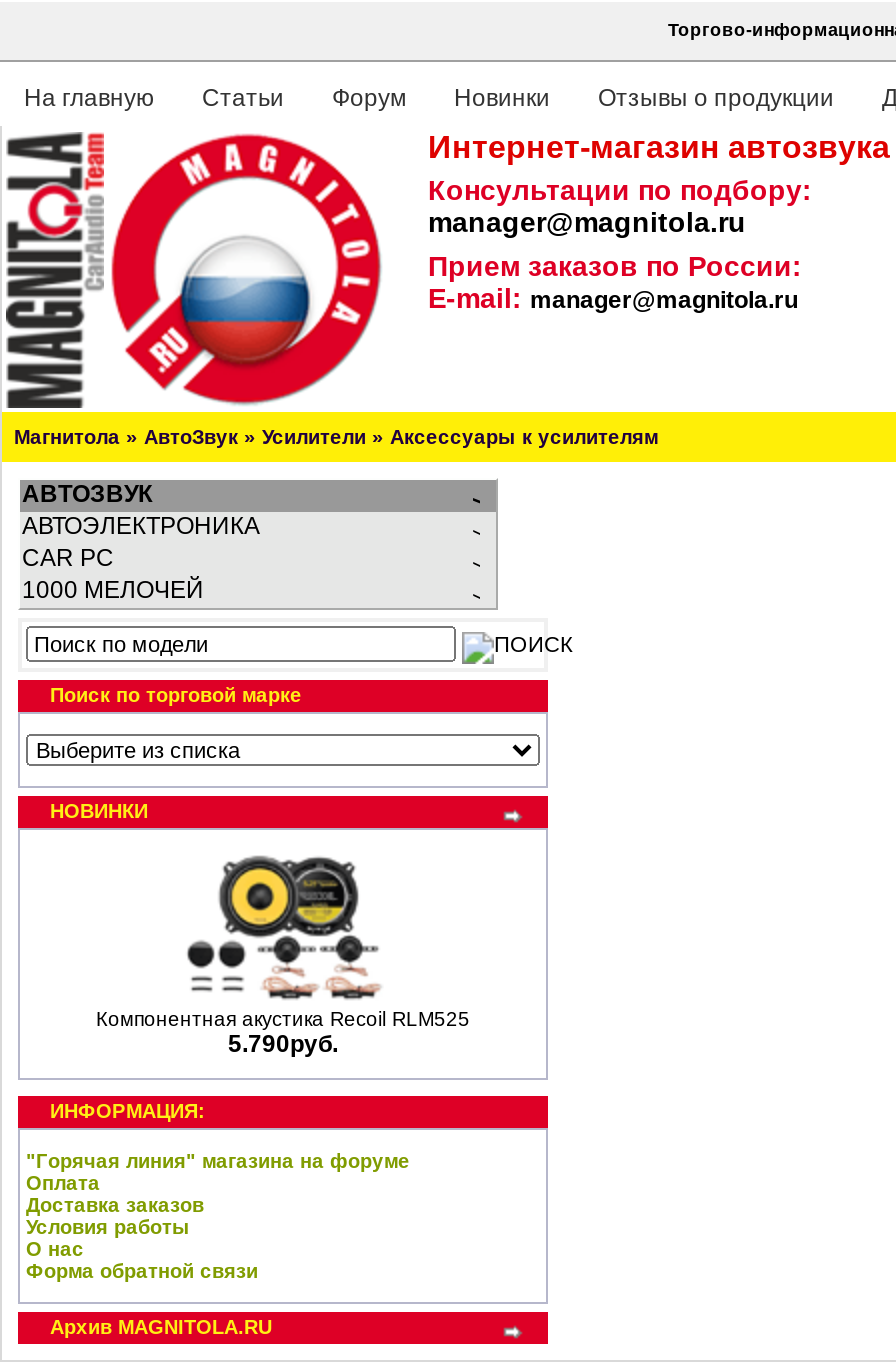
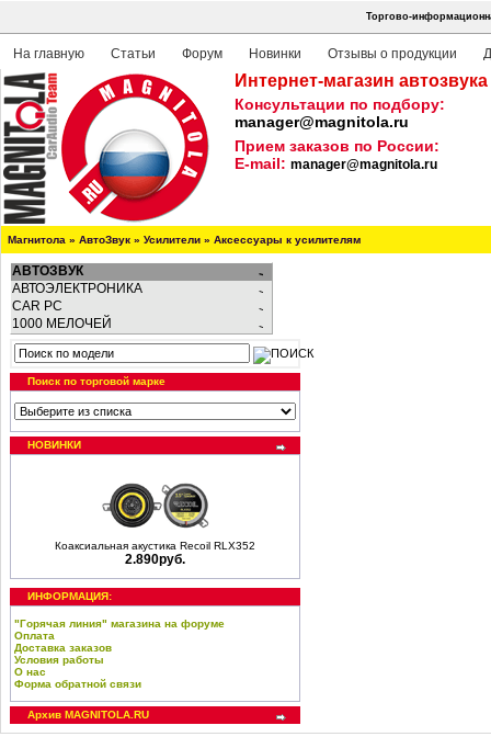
- [image]
- Компонентная акустика Recoil RLM525
- 5.790руб.
+ [image]
+ Коаксиальная акустика Recoil RLX352
+ 2.890руб.
